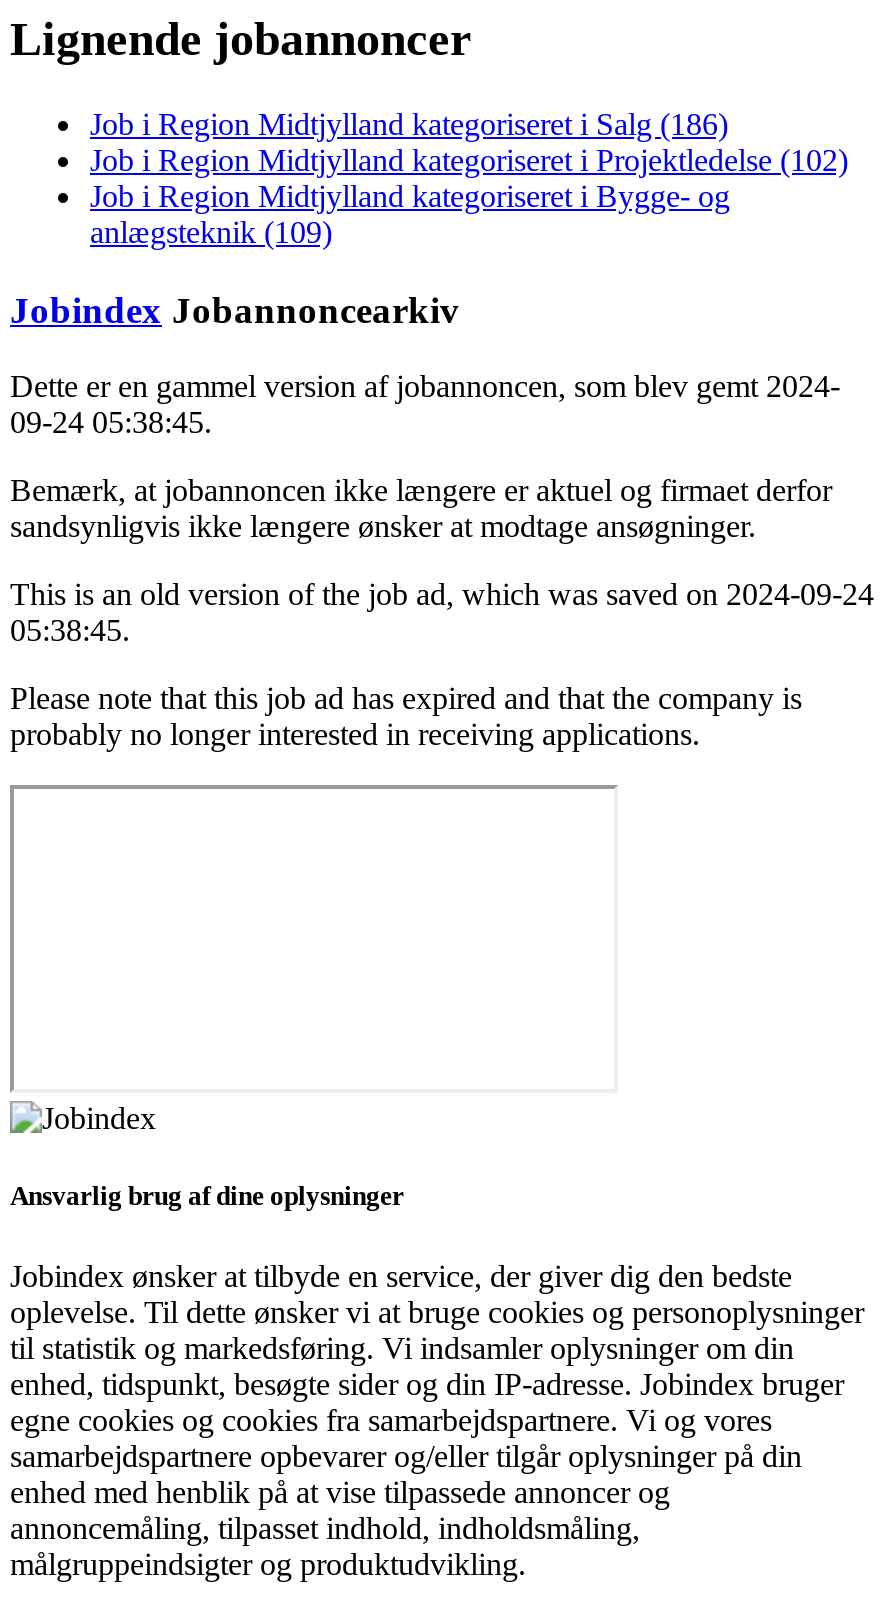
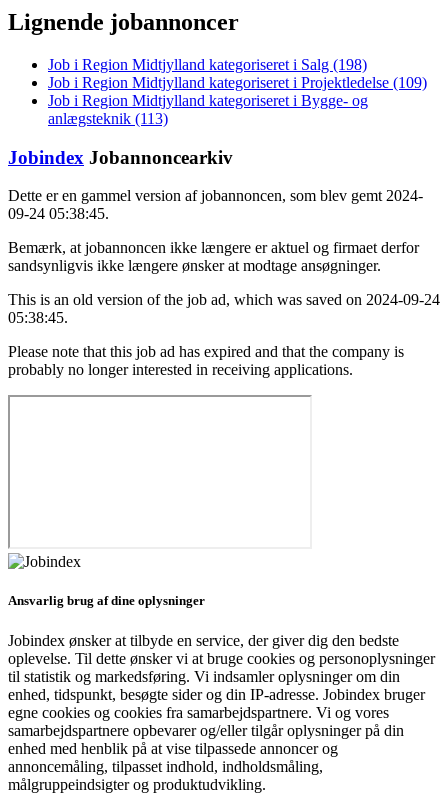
- Job i Region Midtjylland kategoriseret i Salg (186)
+ Job i Region Midtjylland kategoriseret i Salg (198)

- Job i Region Midtjylland kategoriseret i Projektledelse (102)
+ Job i Region Midtjylland kategoriseret i Projektledelse (109)

- anlægsteknik (109)
+ anlægsteknik (113)
